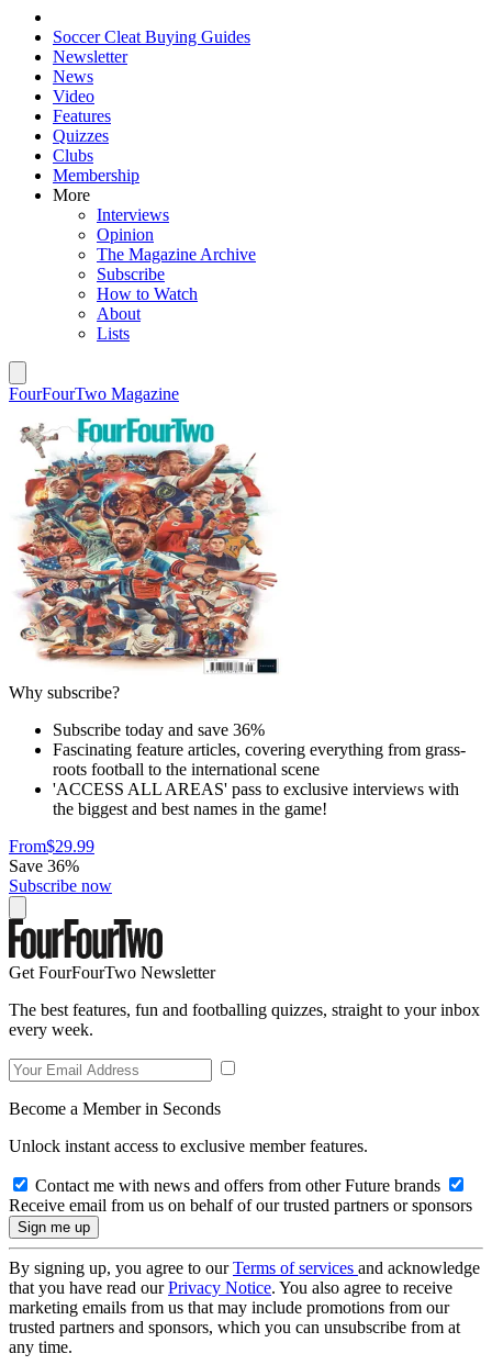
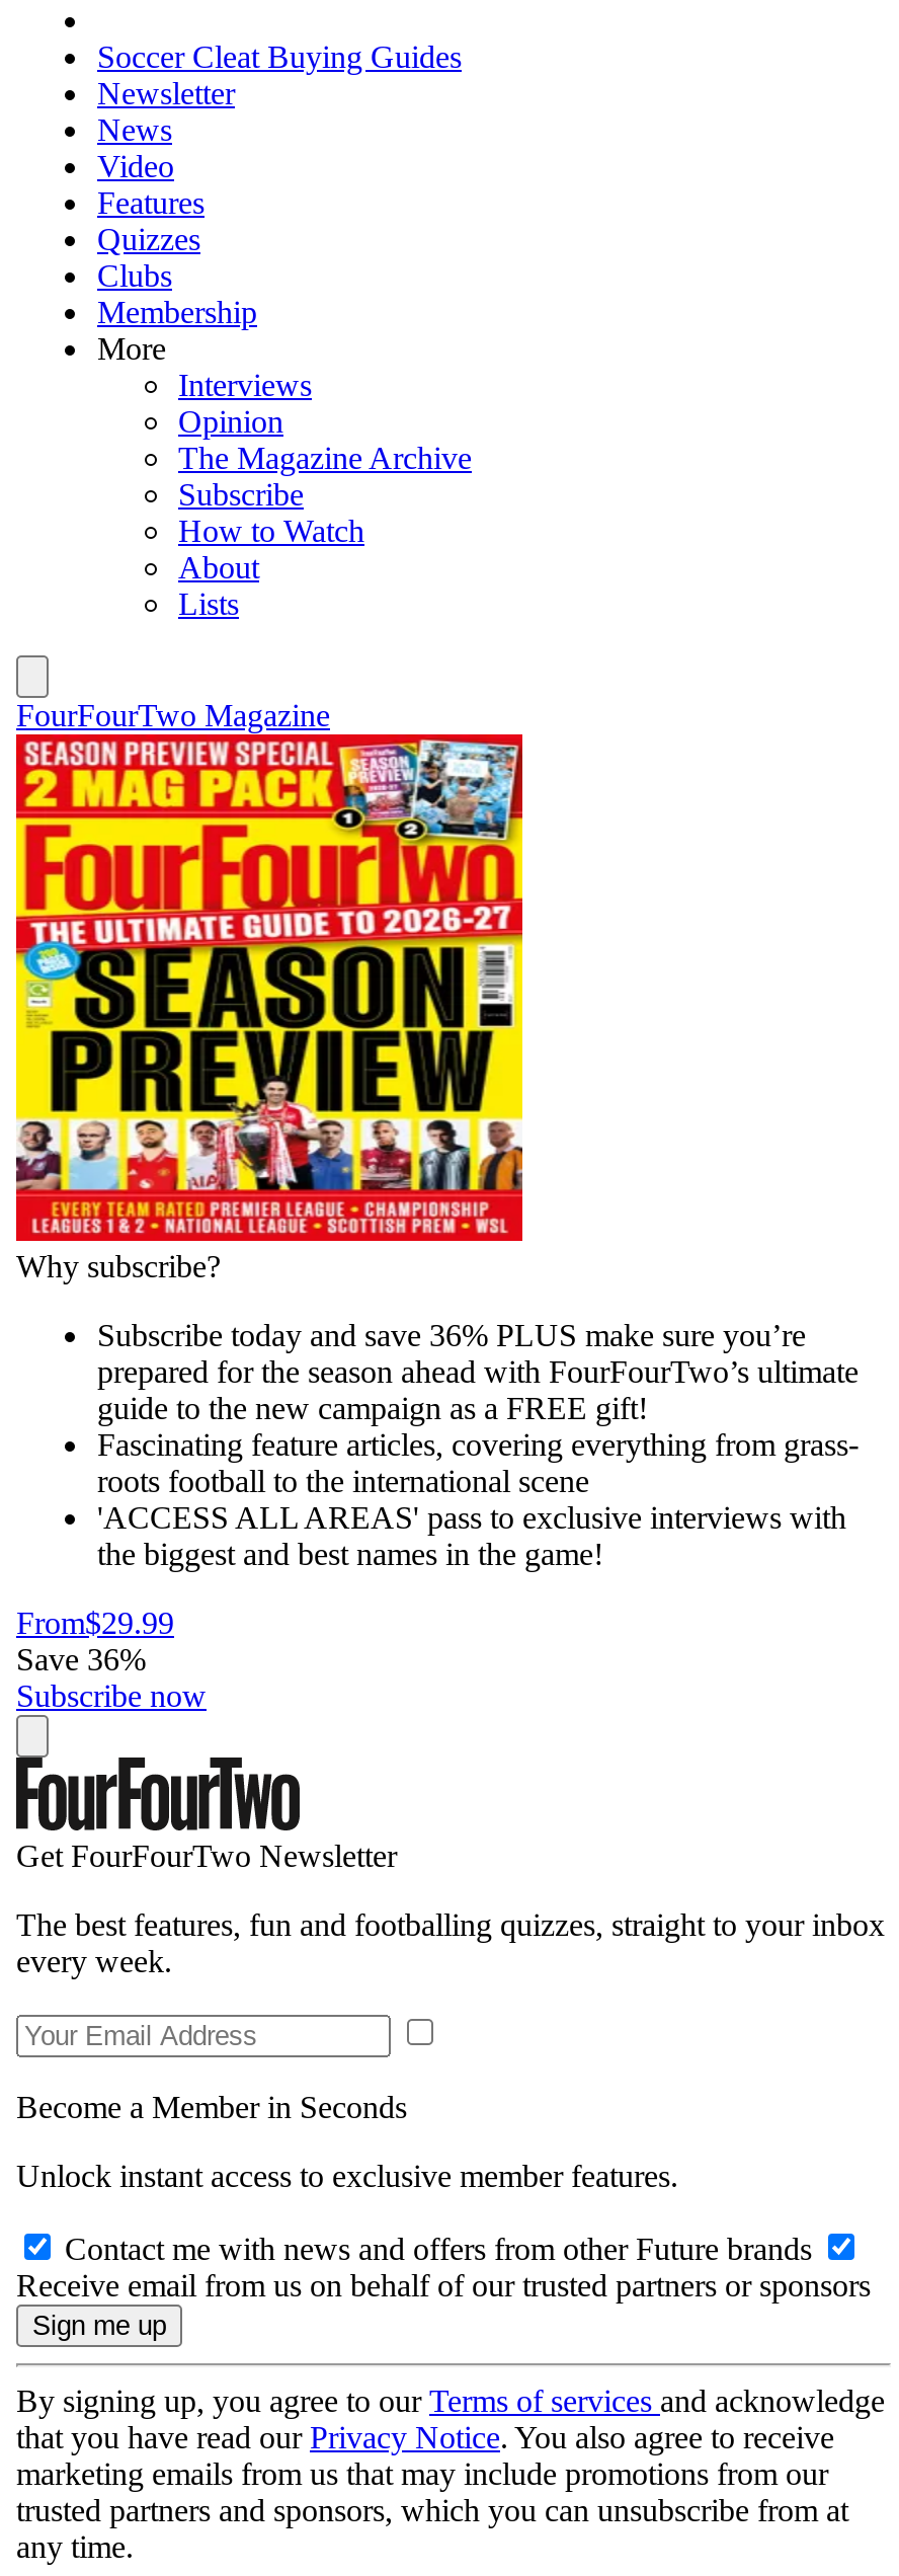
- [image]
- Subscribe today and save 36%
+ [image]
+ Subscribe today and save 36% PLUS make sure you’re
+ prepared for the season ahead with FourFourTwo’s ultimate
+ guide to the new campaign as a FREE gift!
